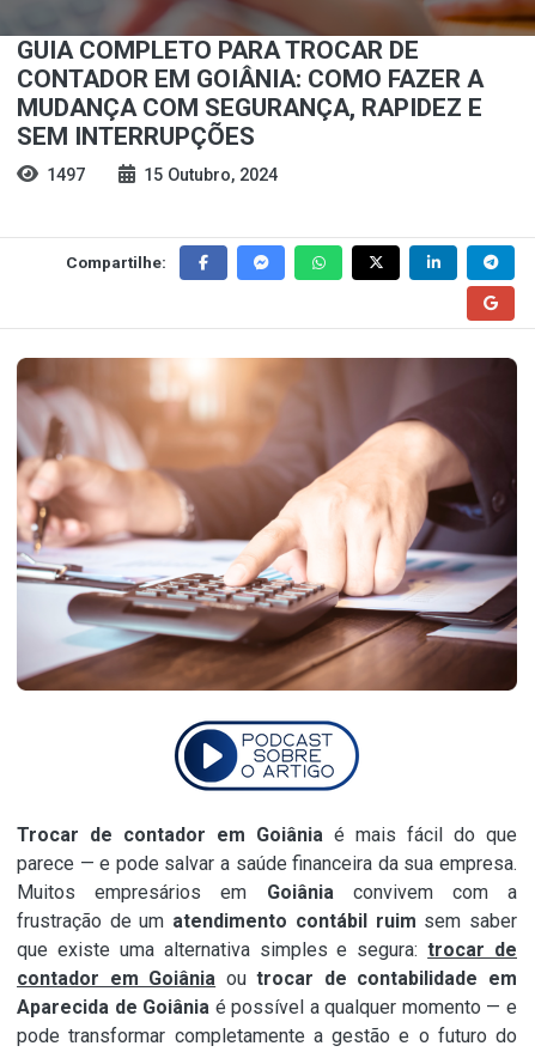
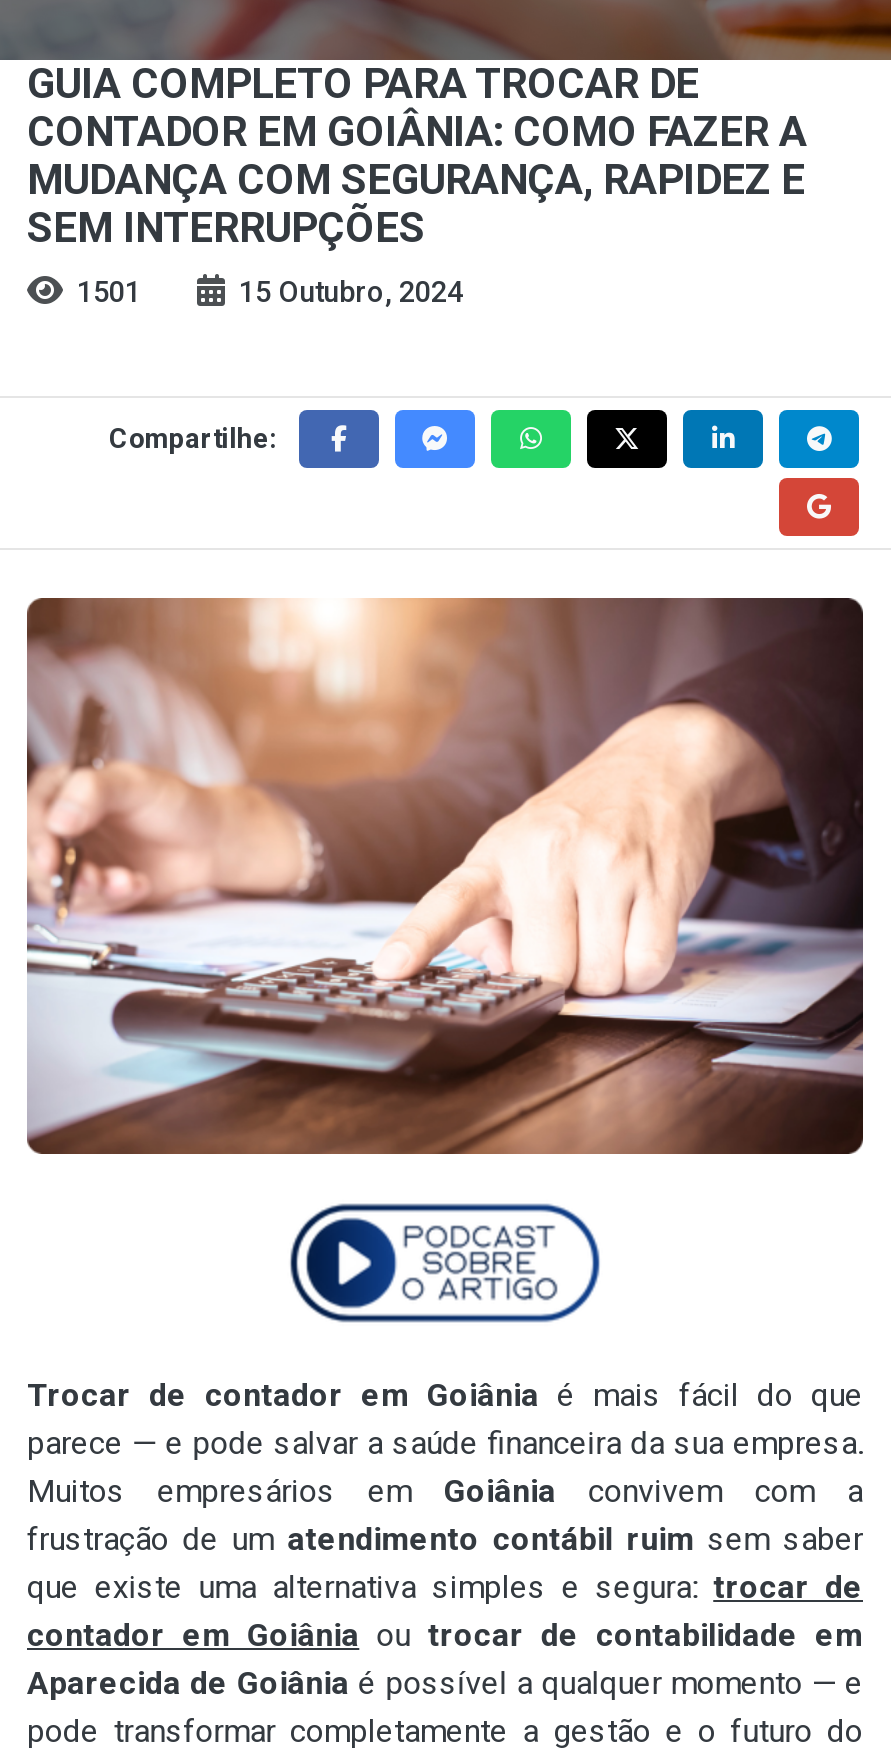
- 1497
+ 1501
